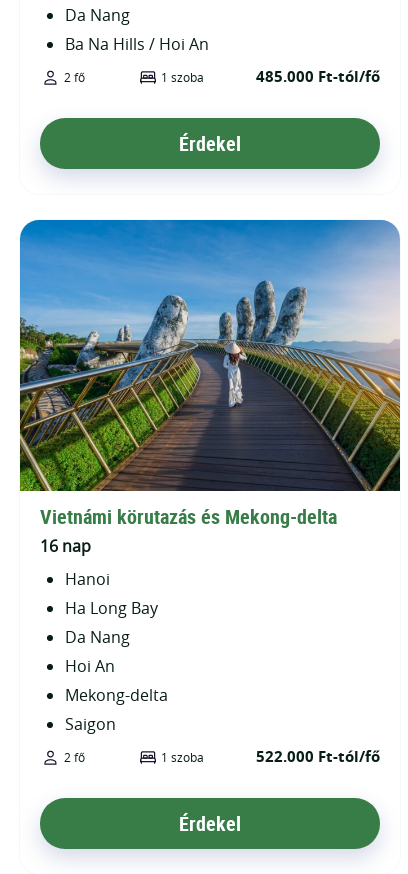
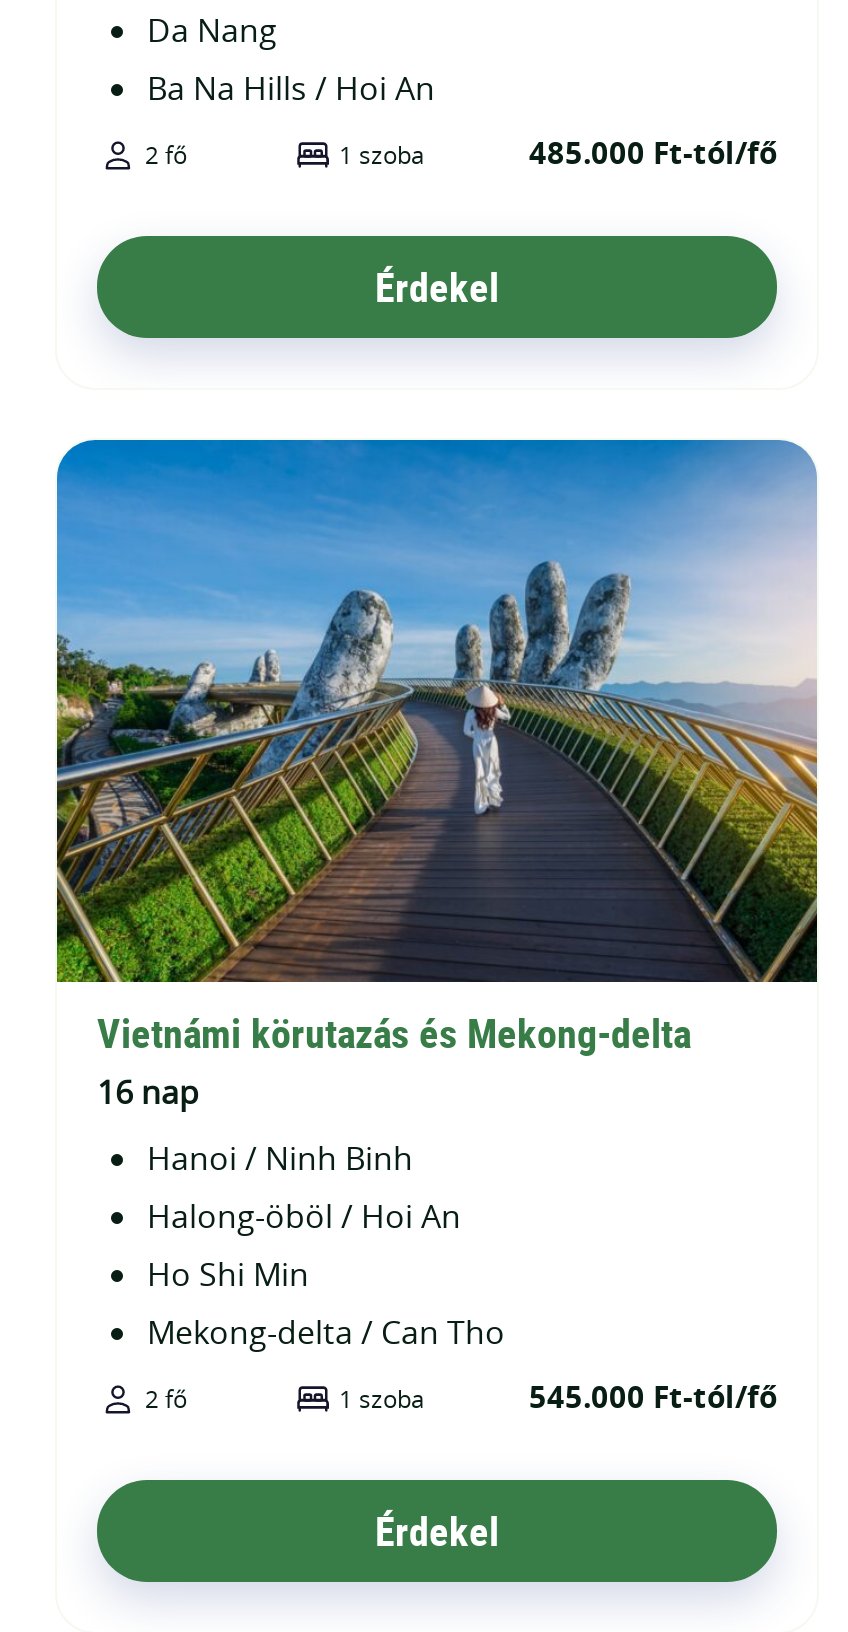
- Hanoi
- Ha Long Bay
- Da Nang
- Hoi An
- Mekong-delta
- Saigon
+ Hanoi / Ninh Binh
+ Halong-öböl / Hoi An
+ Ho Shi Min
+ Mekong-delta / Can Tho

- 522.000 Ft-tól/fő
+ 545.000 Ft-tól/fő
